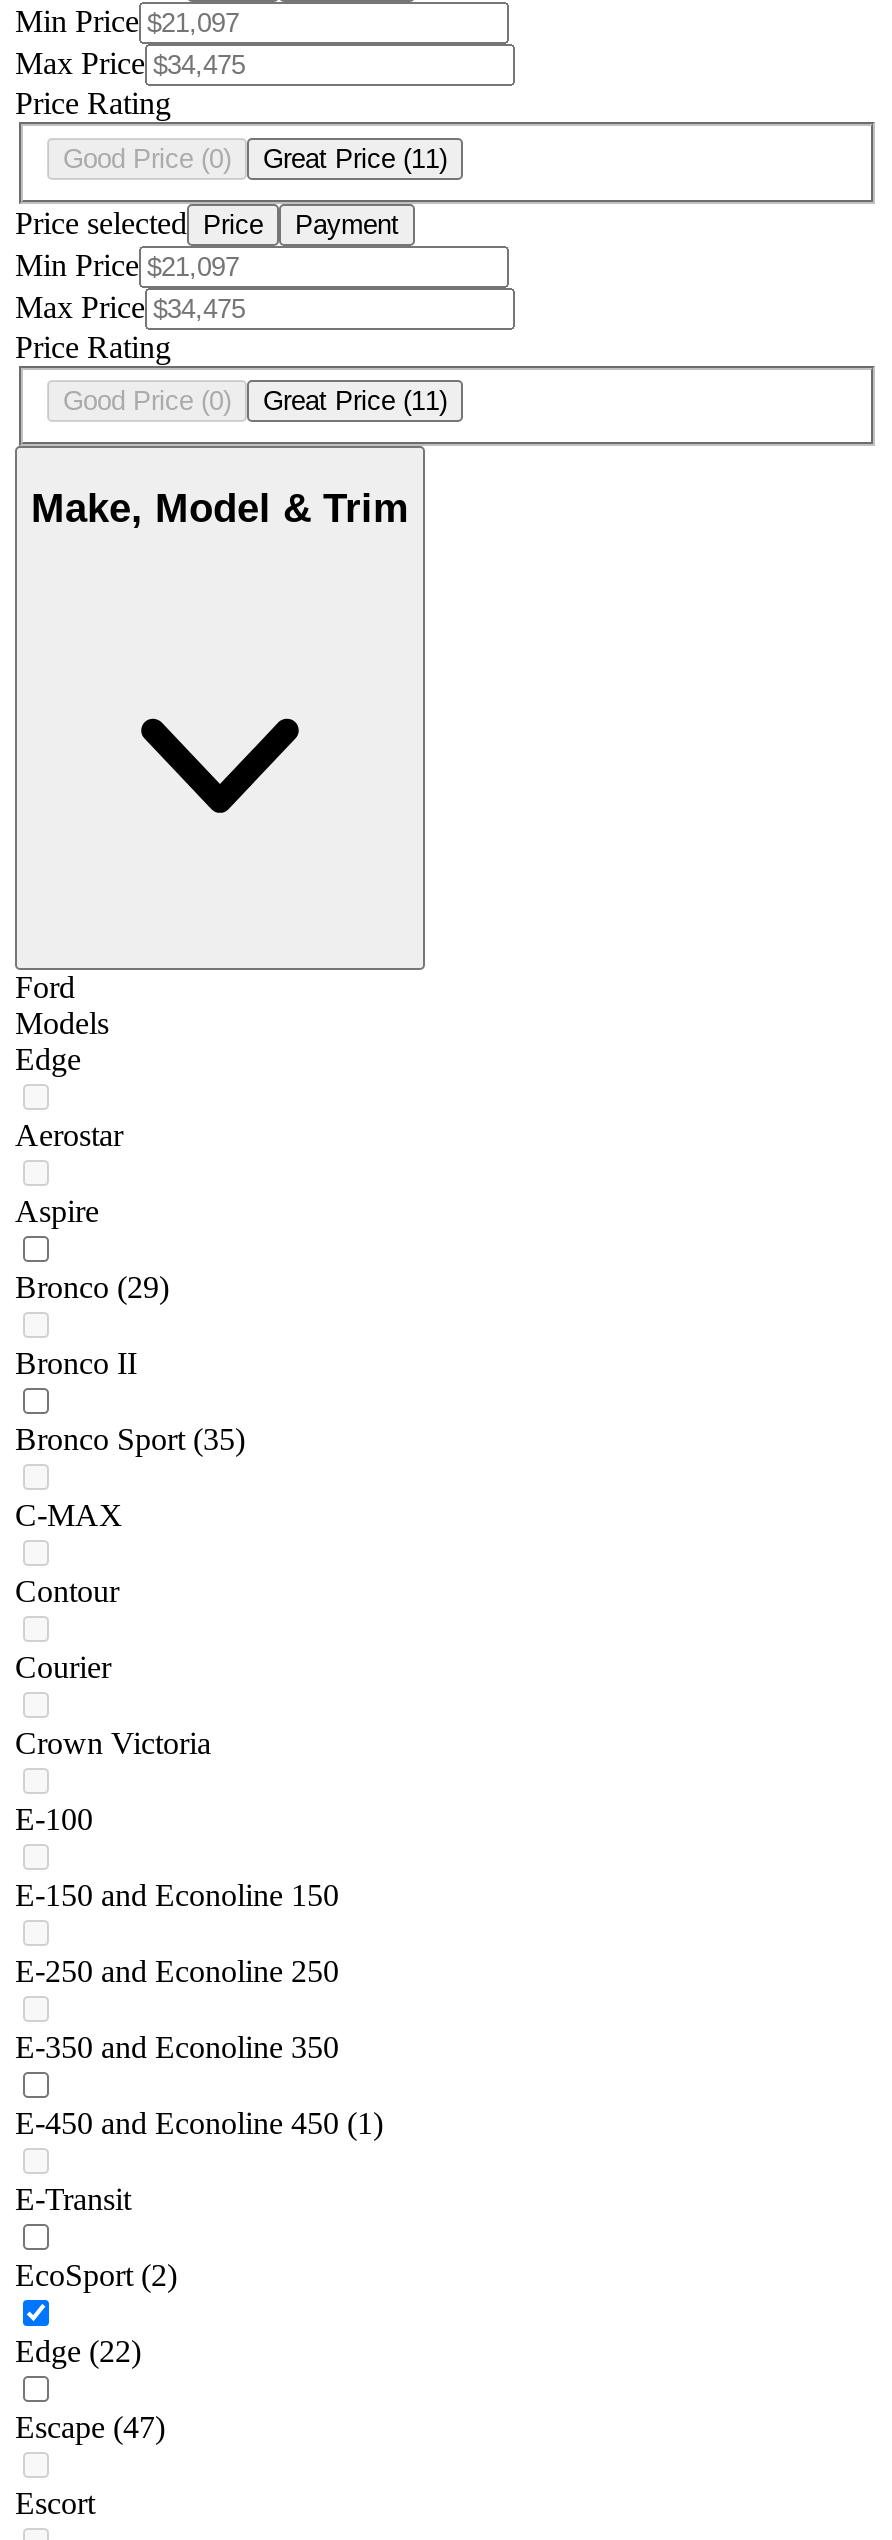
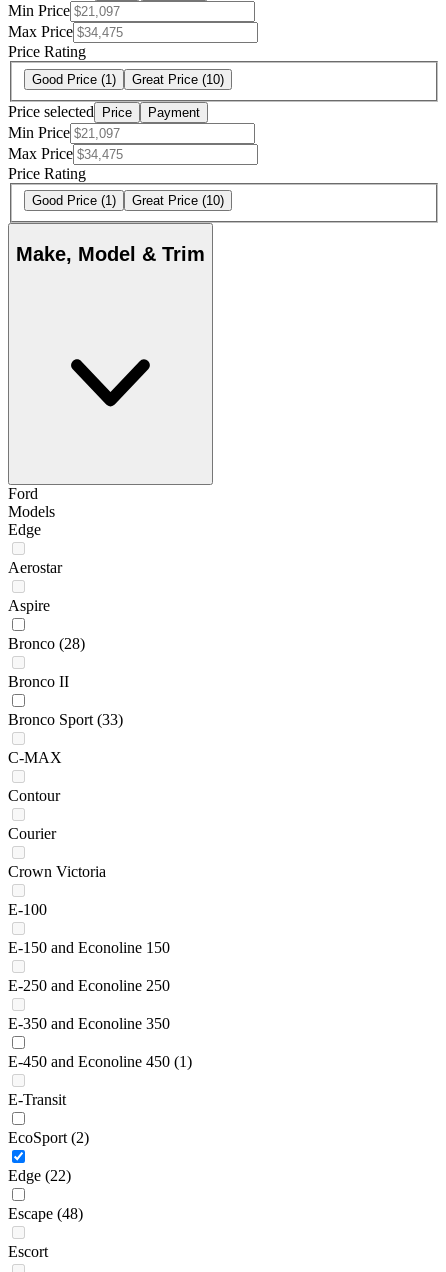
- Good Price (0)
+ Good Price (1)

- Great Price (11)
+ Great Price (10)

- Good Price (0)
+ Good Price (1)

- Great Price (11)
+ Great Price (10)

- Bronco (29)
+ Bronco (28)

- Bronco Sport (35)
+ Bronco Sport (33)

- Escape (47)
+ Escape (48)
